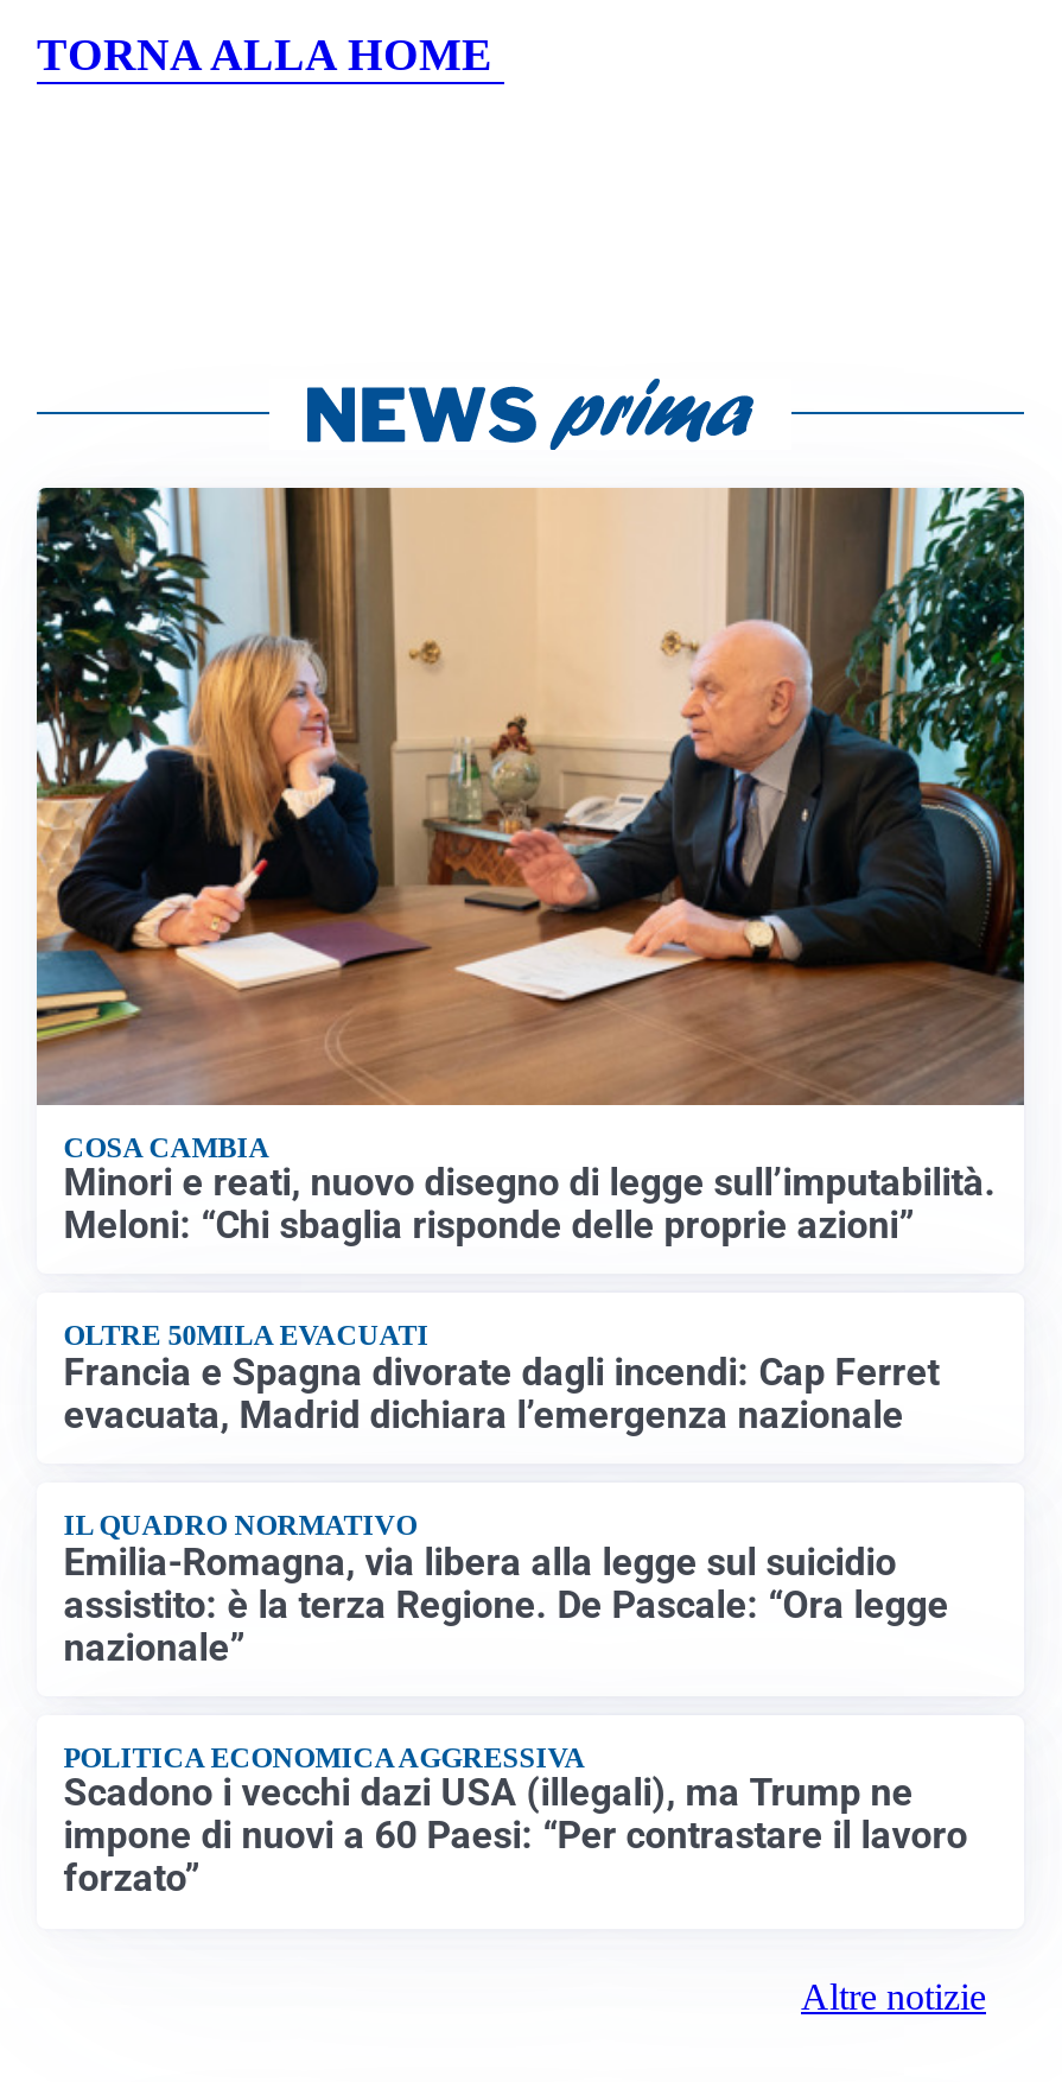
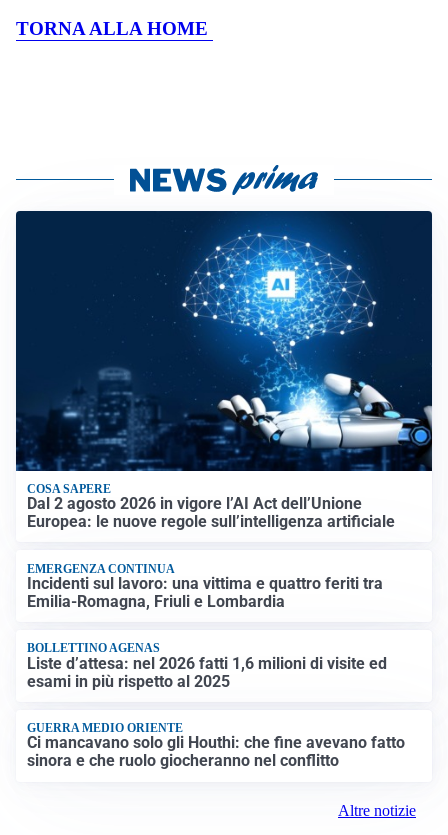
- [image]
- COSA CAMBIA
- Minori e reati, nuovo disegno di legge sull’imputabilità.
- Meloni: “Chi sbaglia risponde delle proprie azioni”
+ [image]
+ COSA SAPERE
+ Dal 2 agosto 2026 in vigore l’AI Act dell’Unione
+ Europea: le nuove regole sull’intelligenza artificiale

- OLTRE 50MILA EVACUATI
- Francia e Spagna divorate dagli incendi: Cap Ferret
- evacuata, Madrid dichiara l’emergenza nazionale
+ EMERGENZA CONTINUA
+ Incidenti sul lavoro: una vittima e quattro feriti tra
+ Emilia-Romagna, Friuli e Lombardia

- IL QUADRO NORMATIVO
- Emilia-Romagna, via libera alla legge sul suicidio
- assistito: è la terza Regione. De Pascale: “Ora legge
- nazionale”
+ BOLLETTINO AGENAS
+ Liste d’attesa: nel 2026 fatti 1,6 milioni di visite ed
+ esami in più rispetto al 2025

- POLITICA ECONOMICA AGGRESSIVA
- Scadono i vecchi dazi USA (illegali), ma Trump ne
- impone di nuovi a 60 Paesi: “Per contrastare il lavoro
- forzato”
+ GUERRA MEDIO ORIENTE
+ Ci mancavano solo gli Houthi: che fine avevano fatto
+ sinora e che ruolo giocheranno nel conflitto
